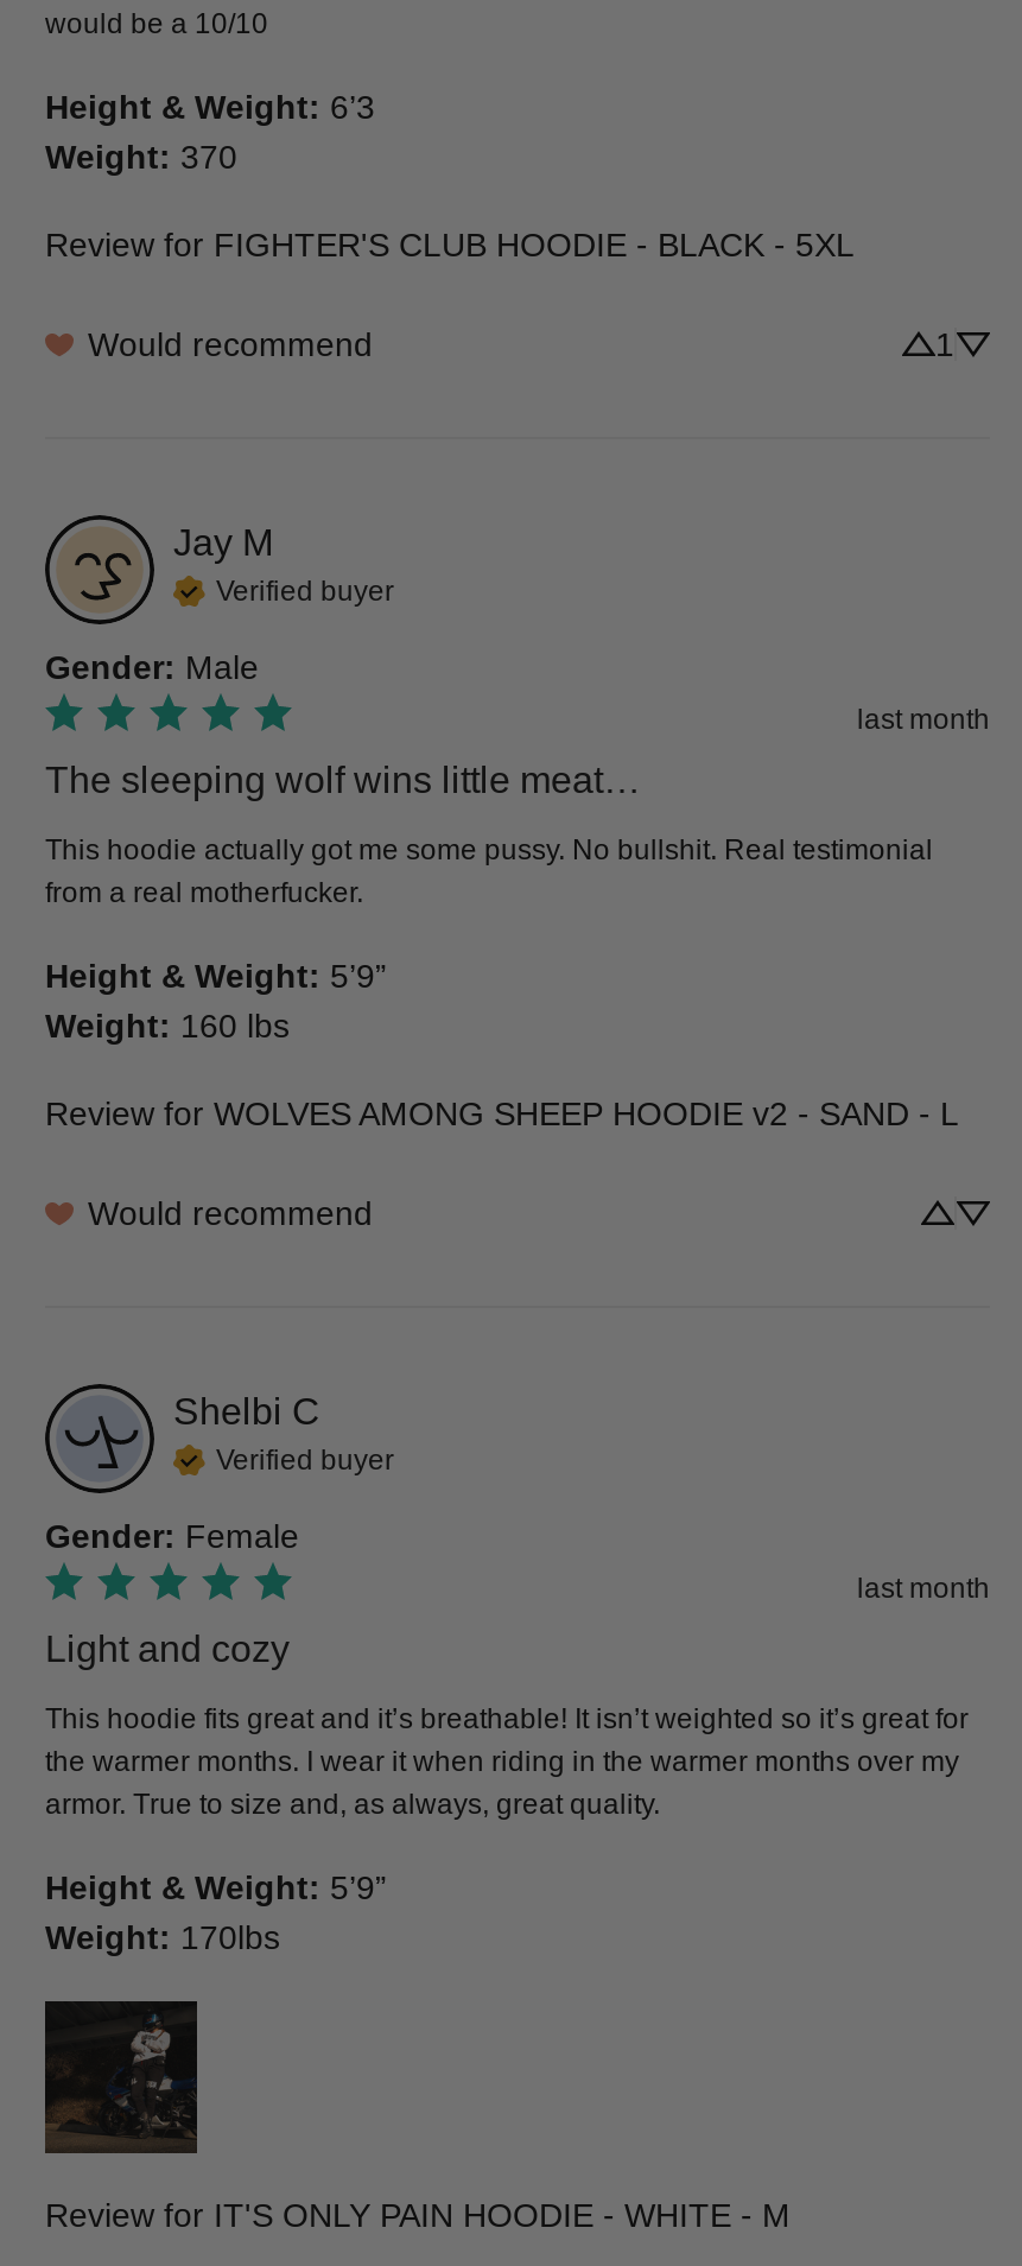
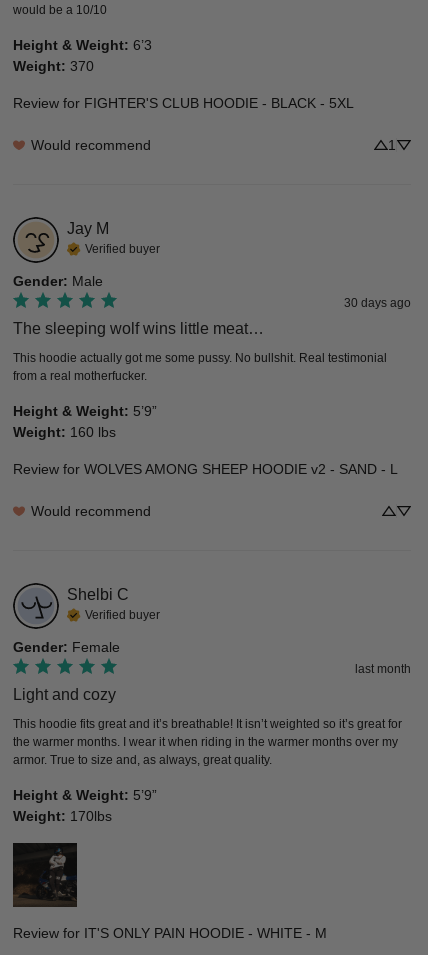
- last month
+ 30 days ago
